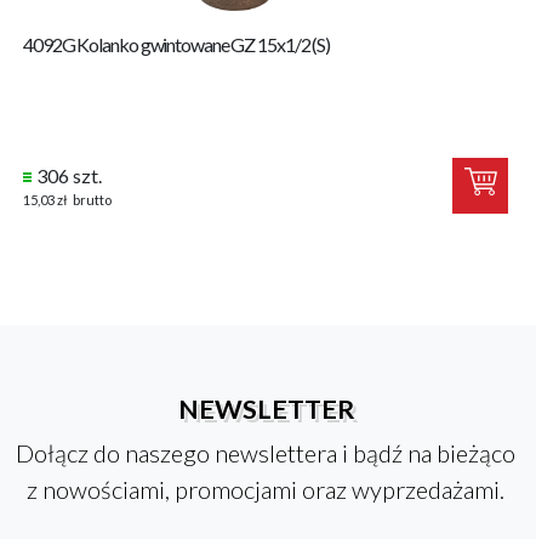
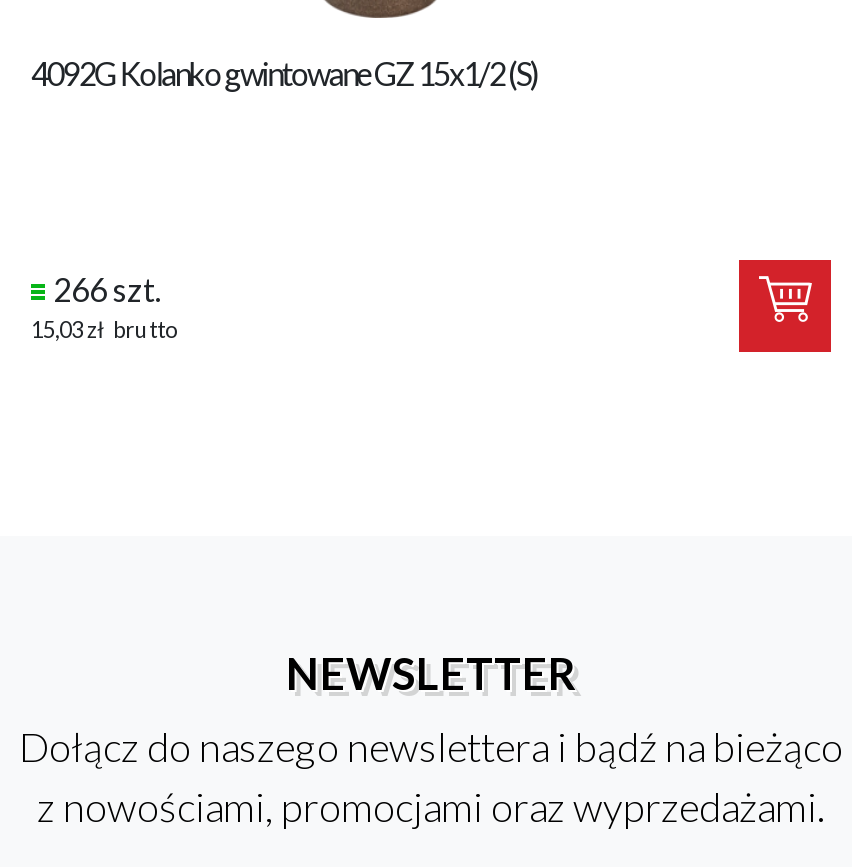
- 306 szt.
+ 266 szt.
